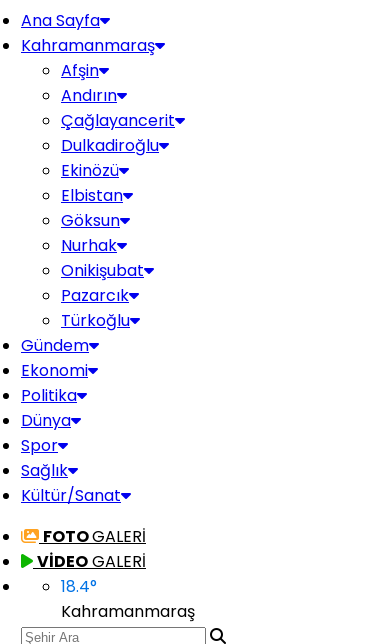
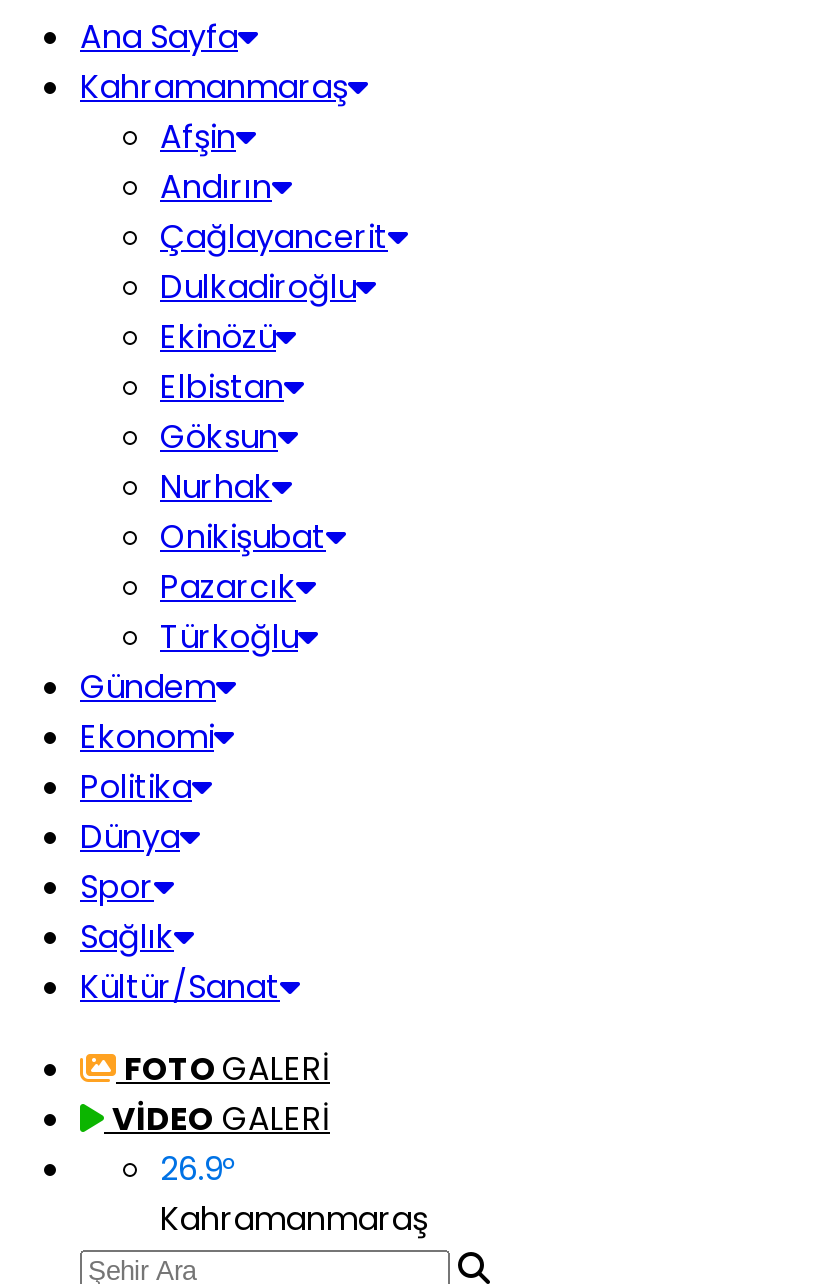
- 18.4°
+ 26.9°
